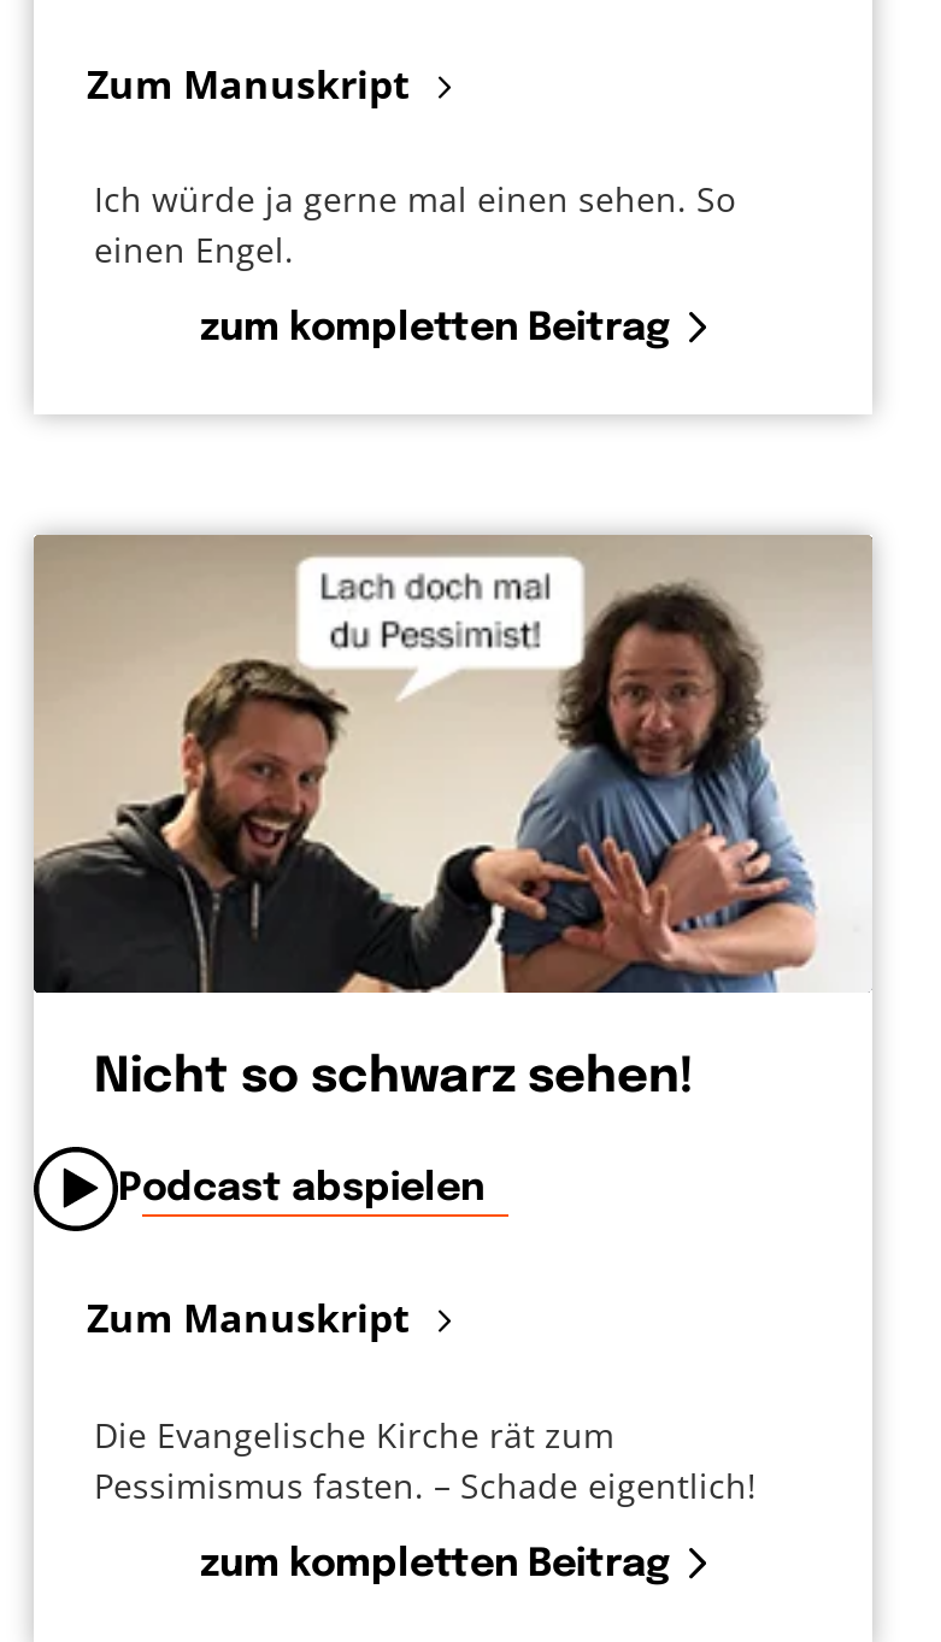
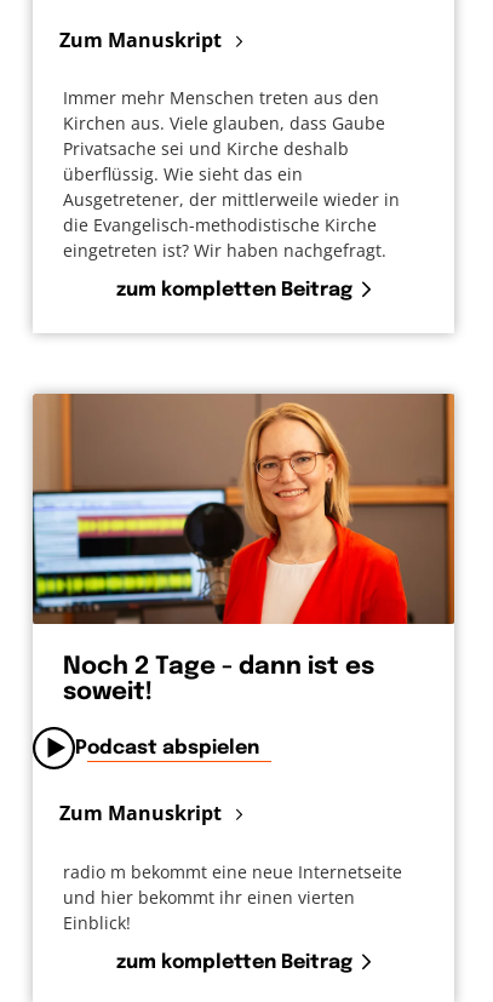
- Ich würde ja gerne mal einen sehen. So
- einen Engel.
+ Immer mehr Menschen treten aus den
+ Kirchen aus. Viele glauben, dass Gaube
+ Privatsache sei und Kirche deshalb
+ überflüssig. Wie sieht das ein
+ Ausgetretener, der mittlerweile wieder in
+ die Evangelisch-methodistische Kirche
+ eingetreten ist? Wir haben nachgefragt.

- [image]
- Nicht so schwarz sehen!
+ [image]
+ Noch 2 Tage - dann ist es
+ soweit!

- Die Evangelische Kirche rät zum
- Pessimismus fasten. – Schade eigentlich!
+ radio m bekommt eine neue Internetseite
+ und hier bekommt ihr einen vierten
+ Einblick!
